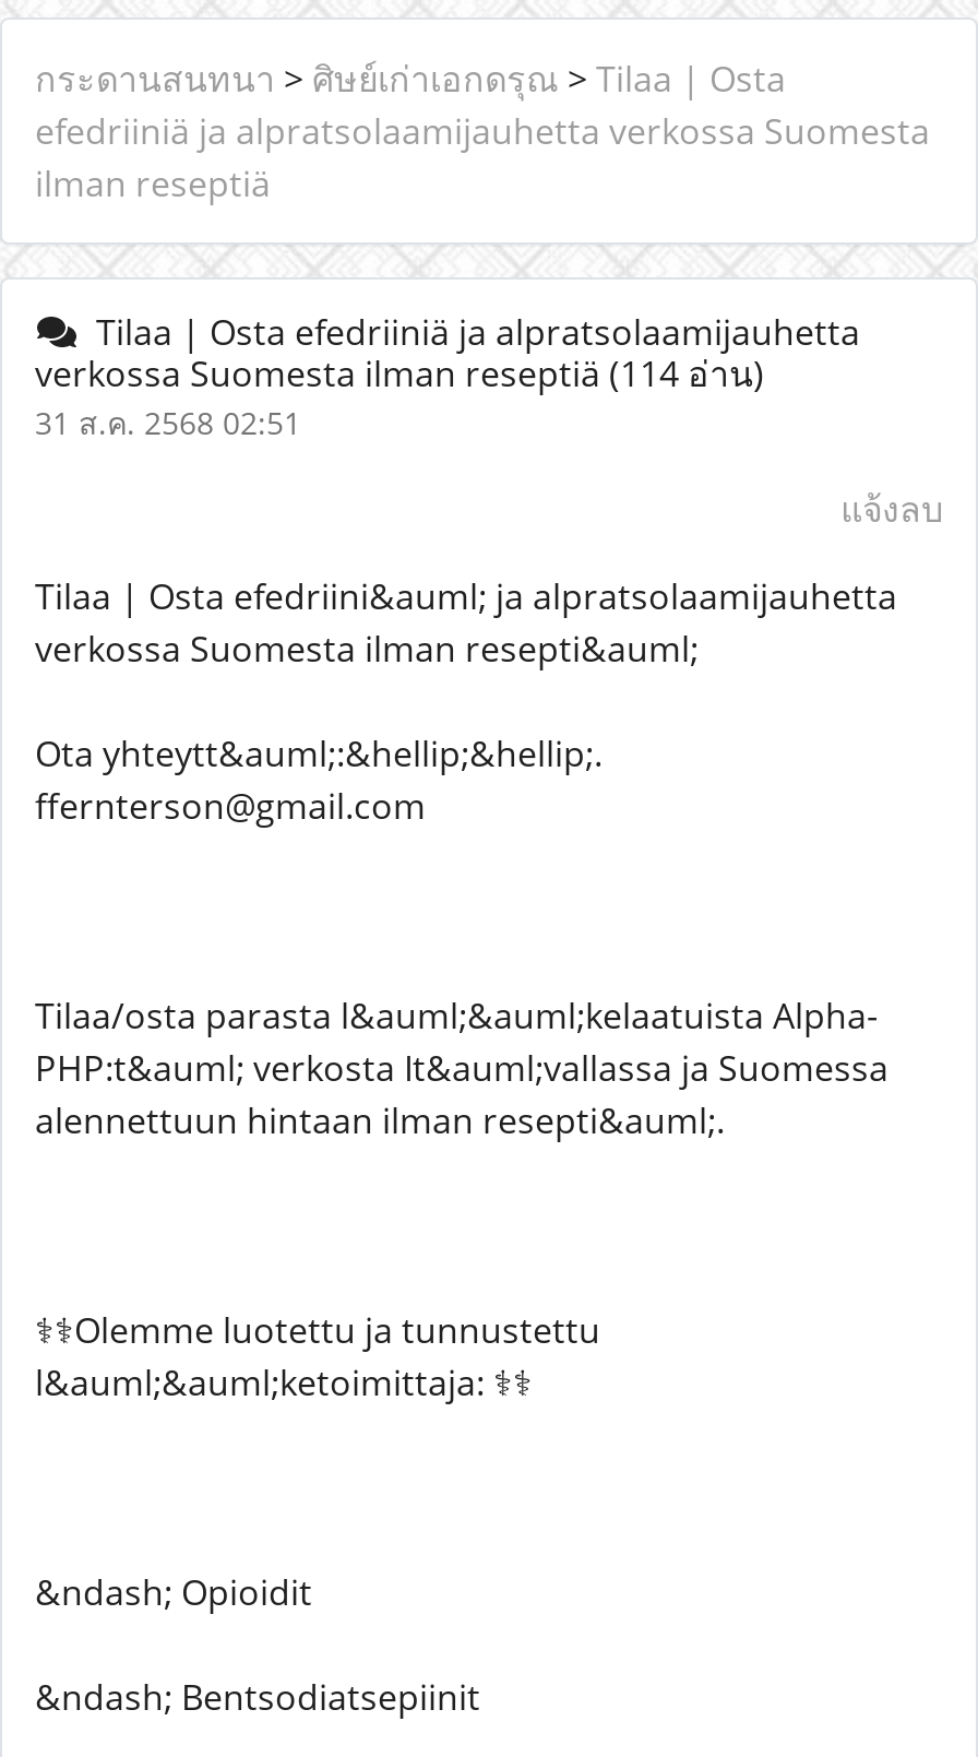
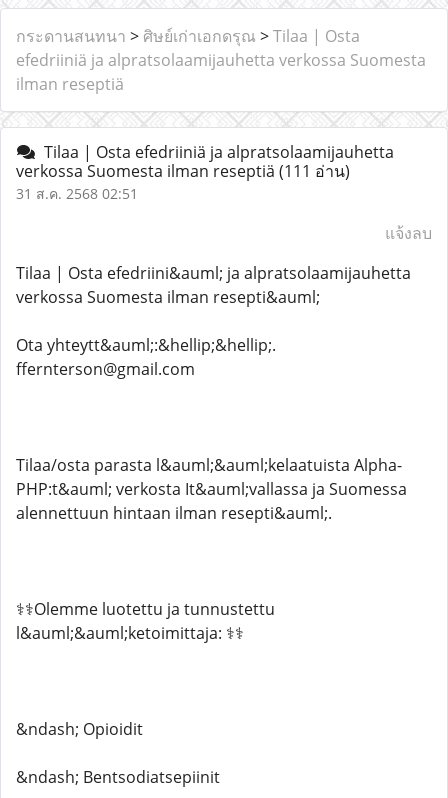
- verkossa Suomesta ilman reseptiä (114 อ่าน)
+ verkossa Suomesta ilman reseptiä (111 อ่าน)
